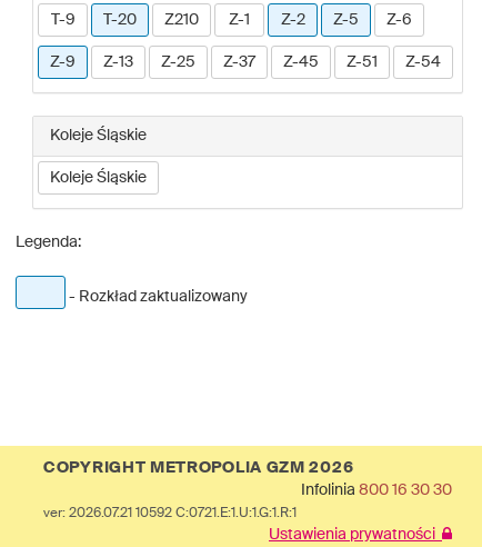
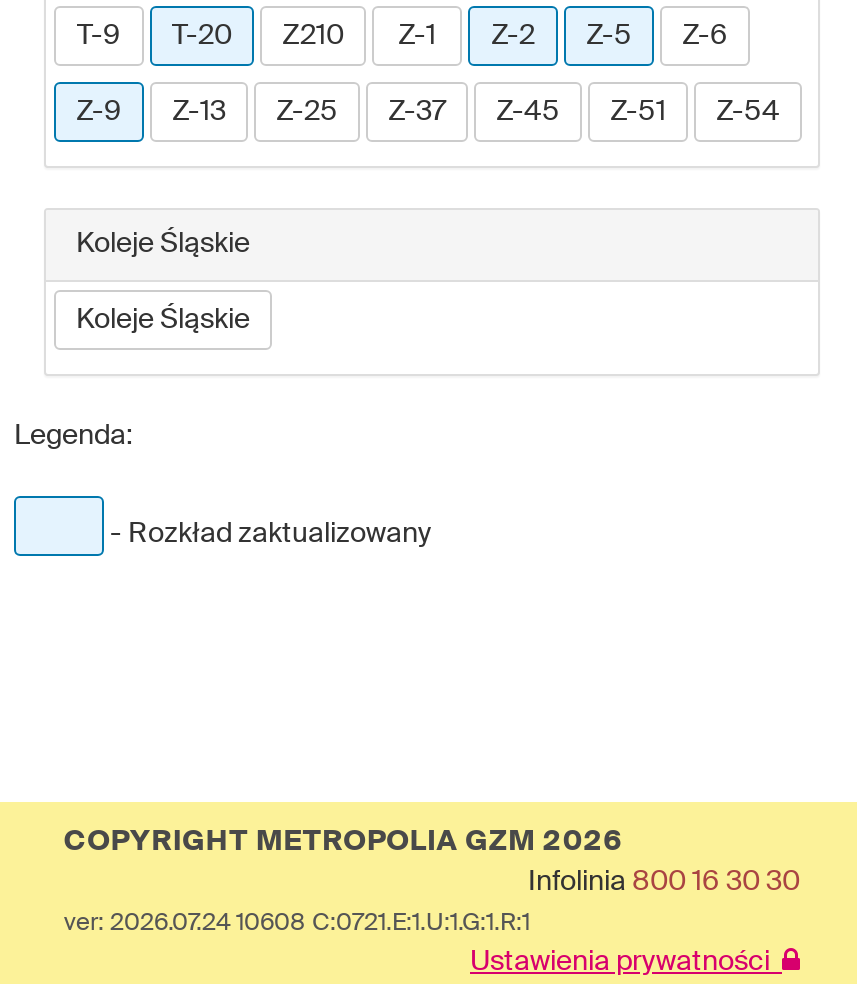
- ver: 2026.07.21 10592 C:0721.E:1.U:1.G:1.R:1
+ ver: 2026.07.24 10608 C:0721.E:1.U:1.G:1.R:1
